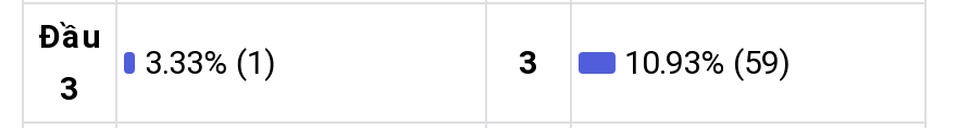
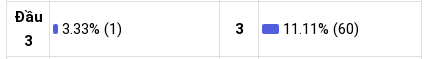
- 3 10.93% (59)
+ 3 11.11% (60)
